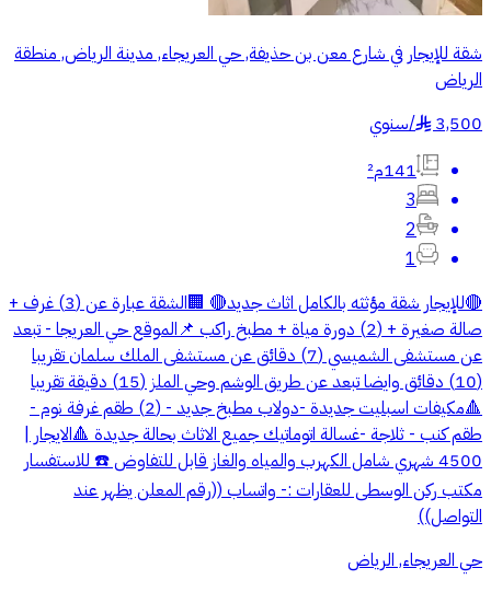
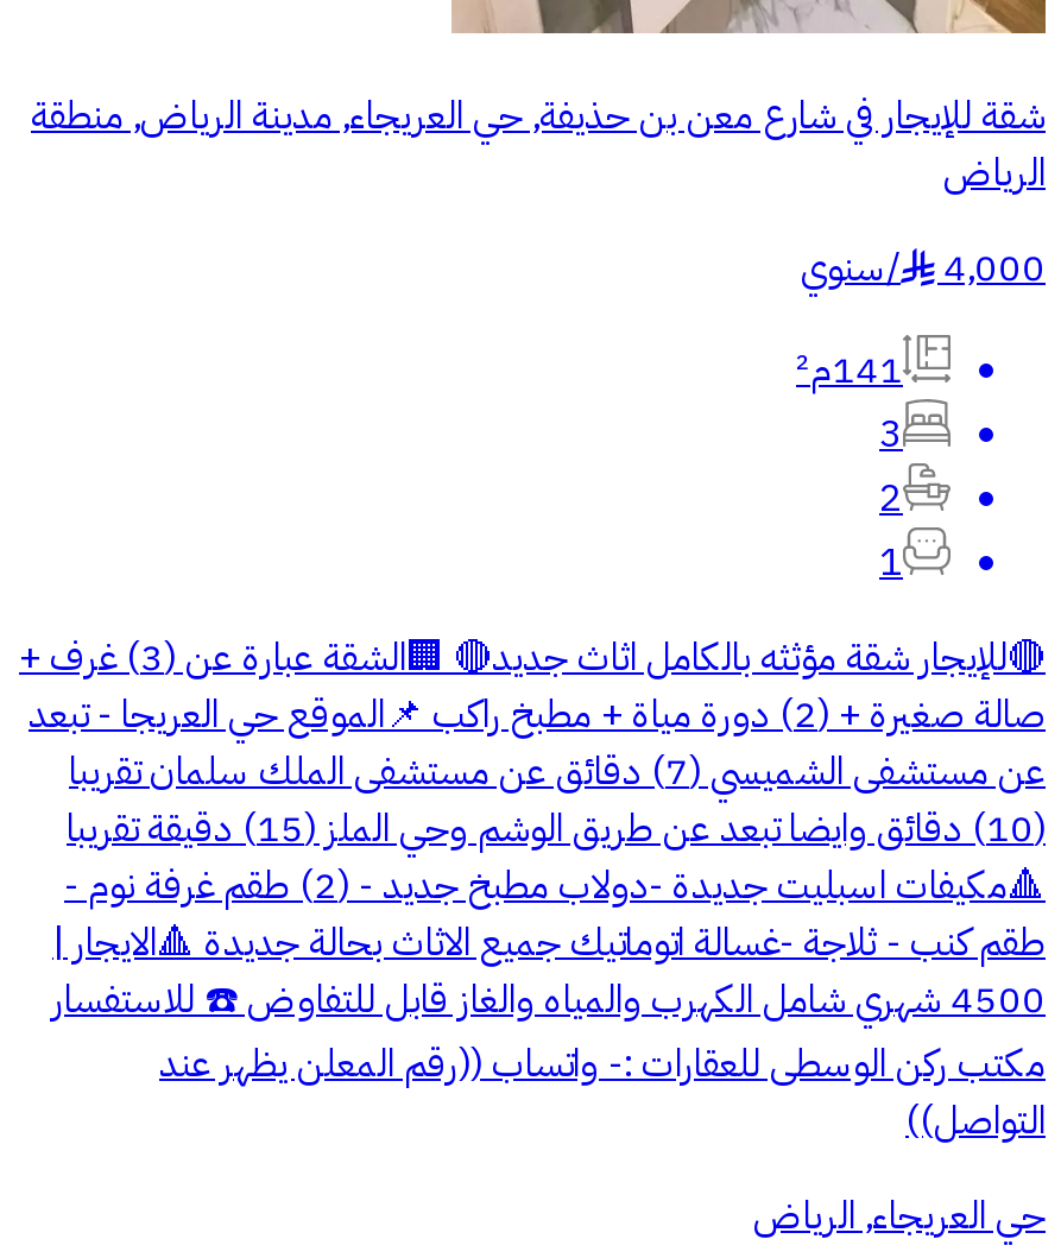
- 3,500
+ 4,000
